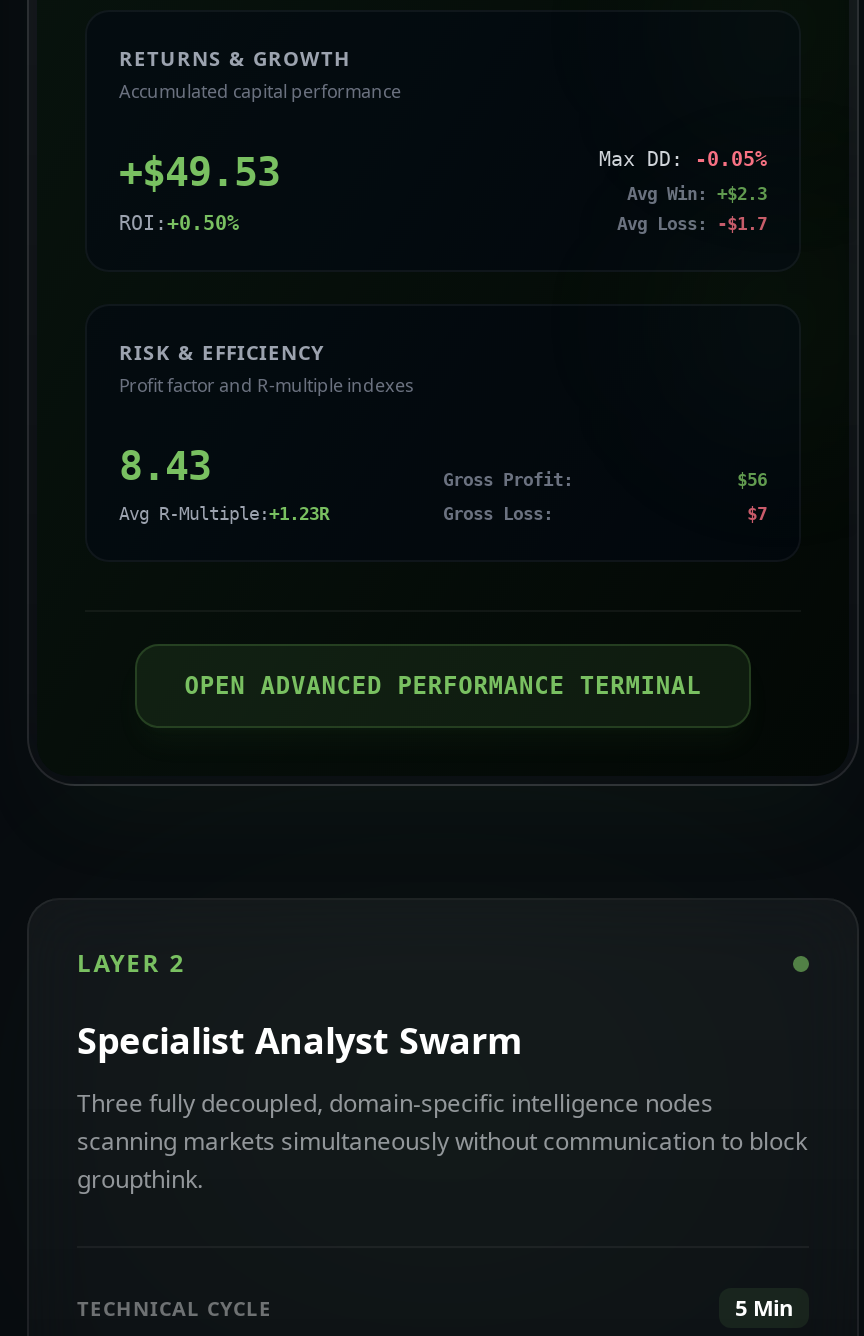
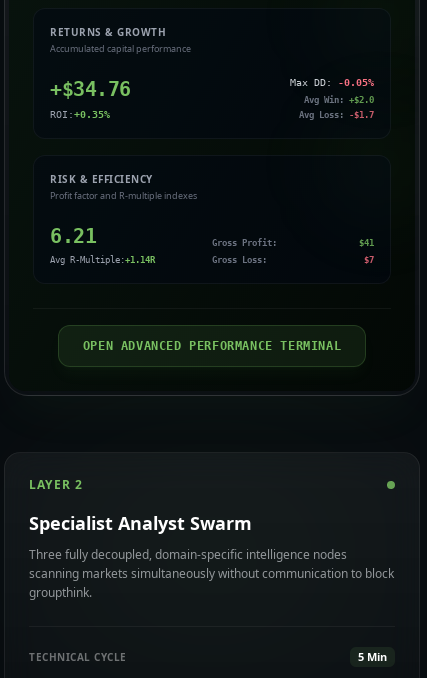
- +$49.53
+ +$34.76

- Avg Win: +$2.3
+ Avg Win: +$2.0

- ROI: +0.50%
+ ROI: +0.35%

- 8.43
+ 6.21

- $56
+ $41

- Avg R-Multiple:+1.23R
+ Avg R-Multiple:+1.14R
